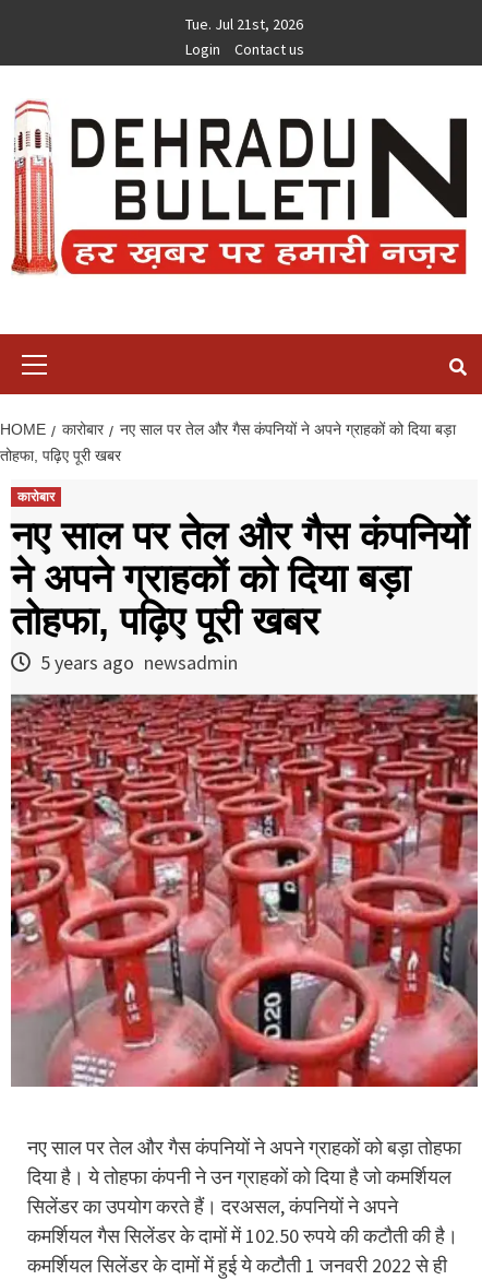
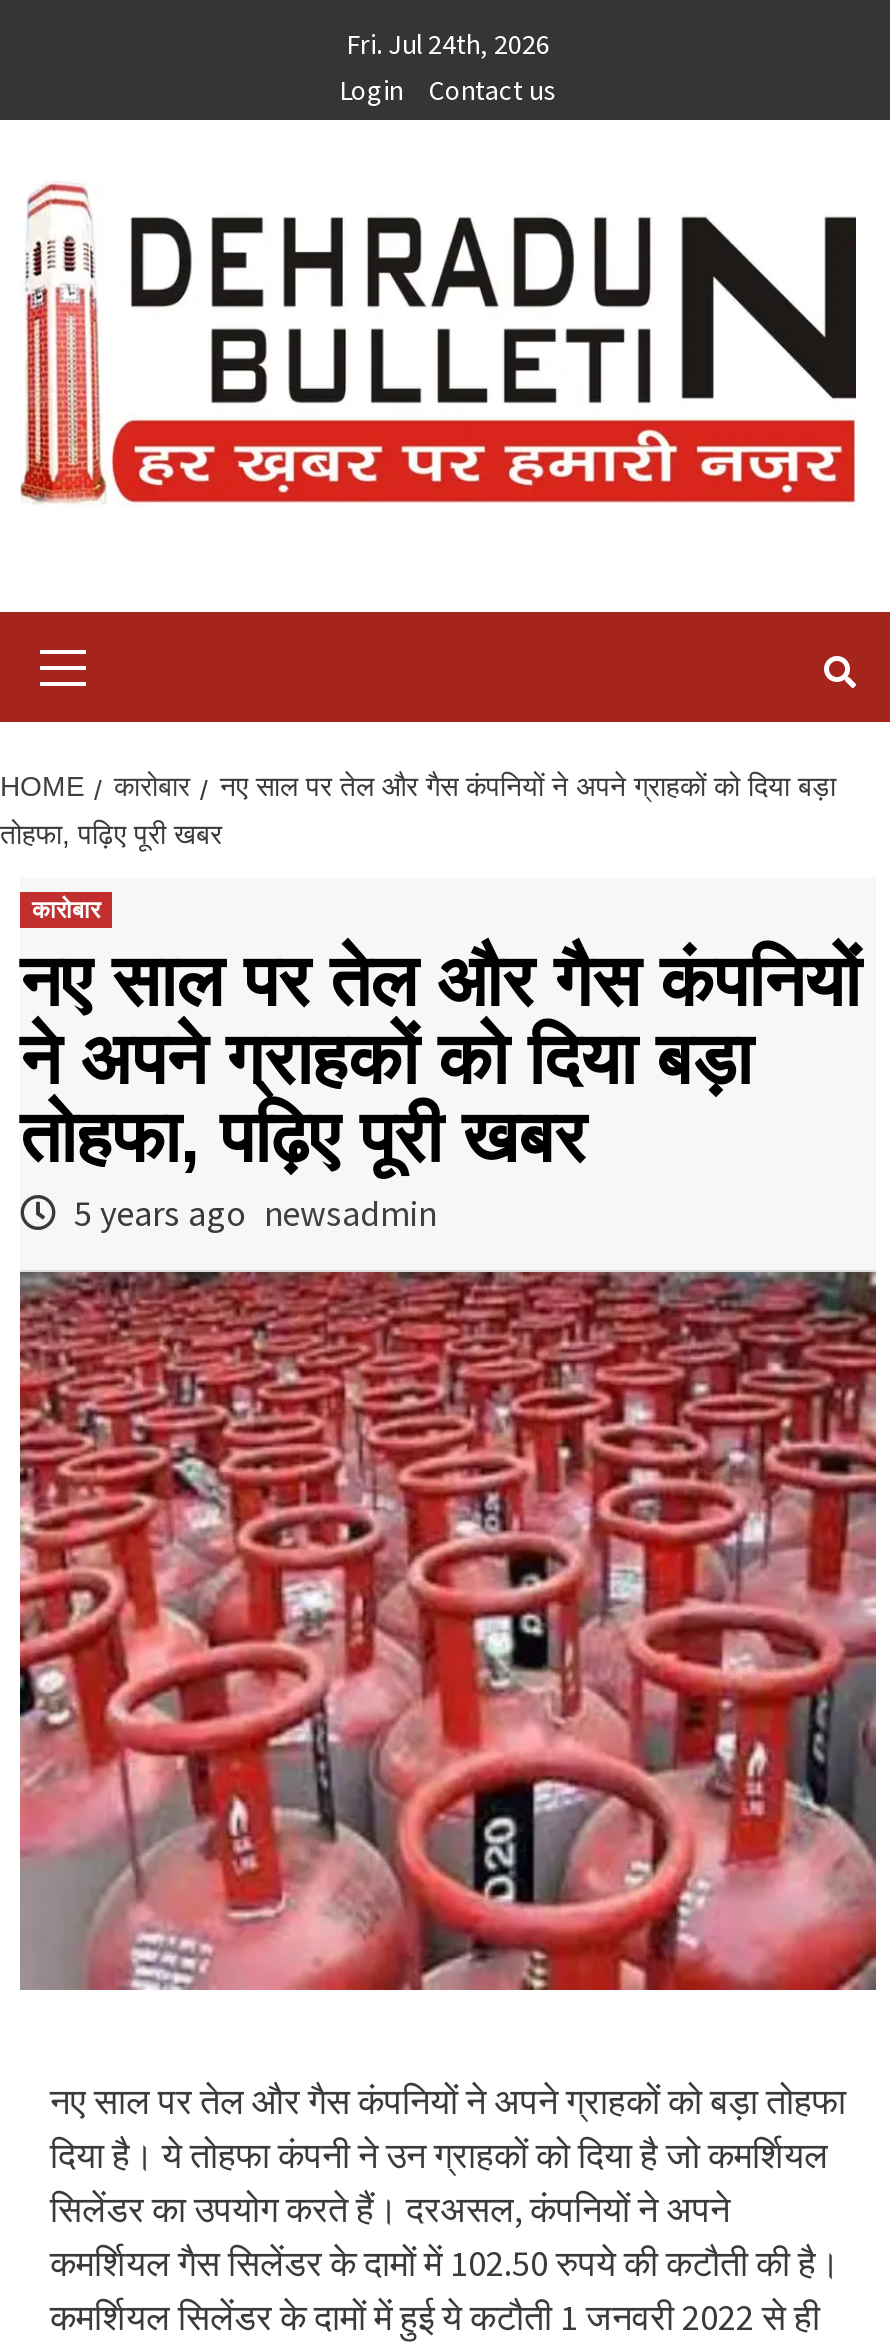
- Tue. Jul 21st, 2026
+ Fri. Jul 24th, 2026
